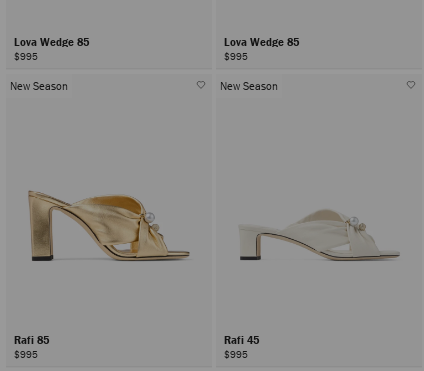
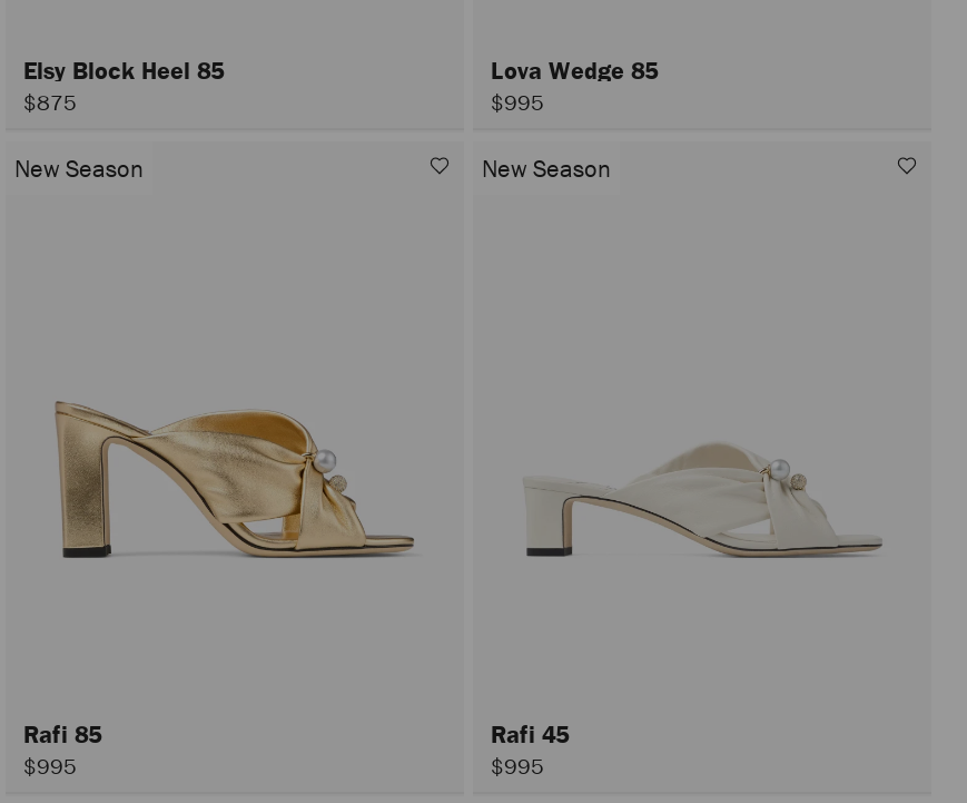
- Lova Wedge 85
- $995
+ Elsy Block Heel 85
+ $875
